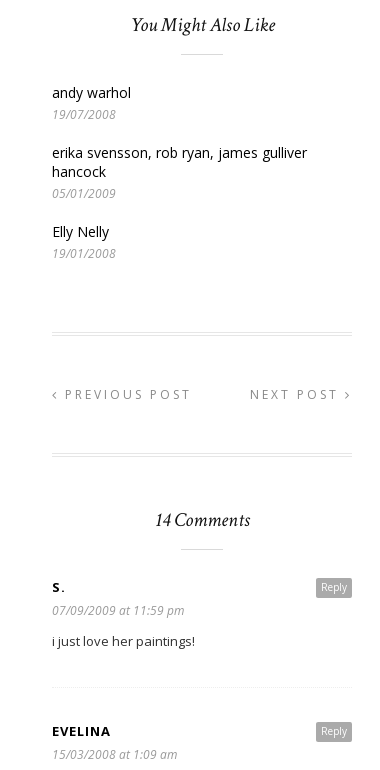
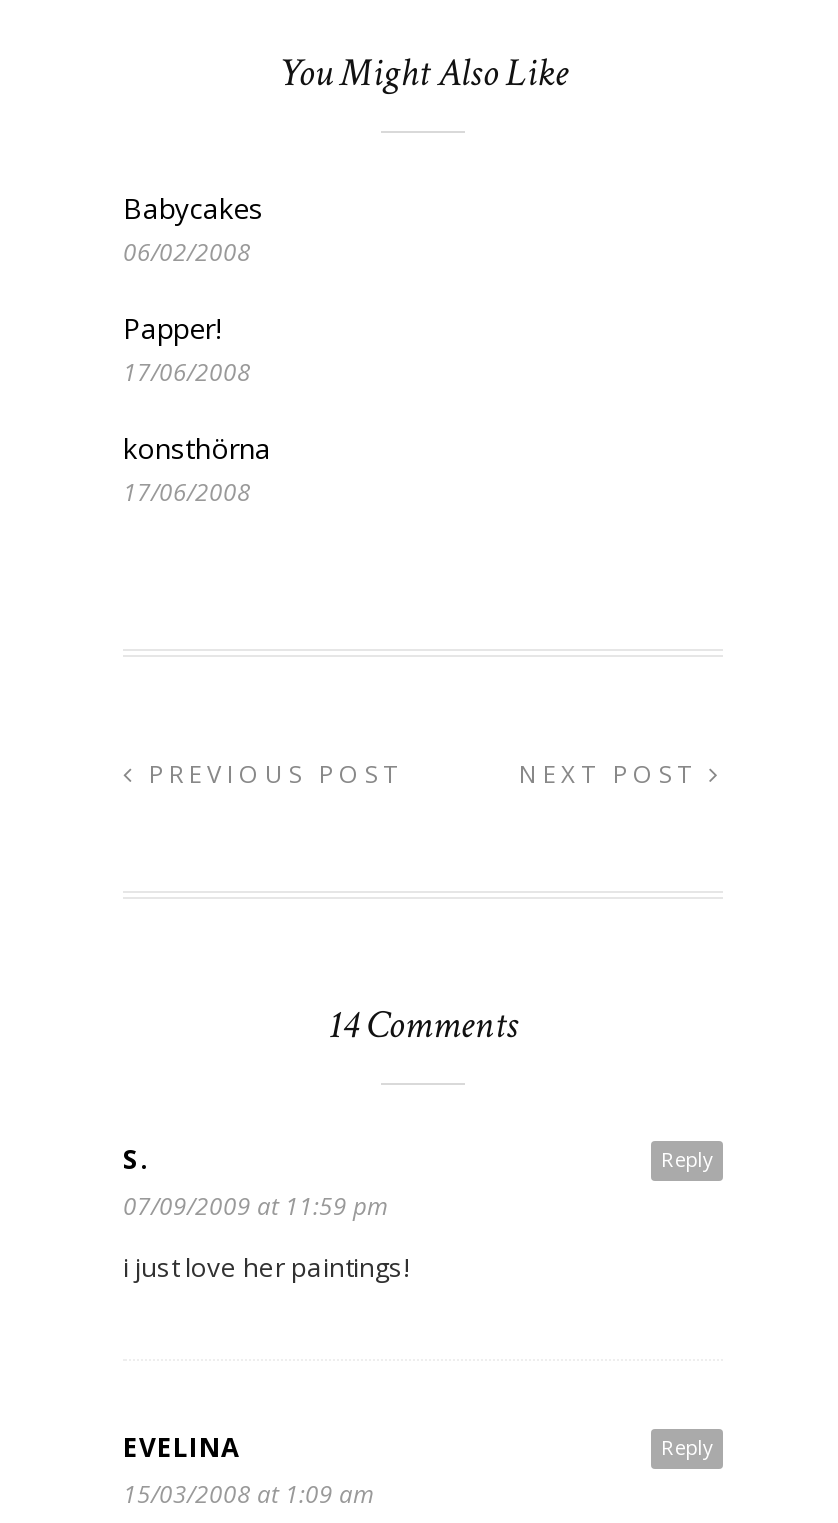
- andy warhol
- 19/07/2008
+ Babycakes
+ 06/02/2008

- erika svensson, rob ryan, james gulliver
- hancock
- 05/01/2009
+ Papper!
+ 17/06/2008

- Elly Nelly
- 19/01/2008
+ konsthörna
+ 17/06/2008
